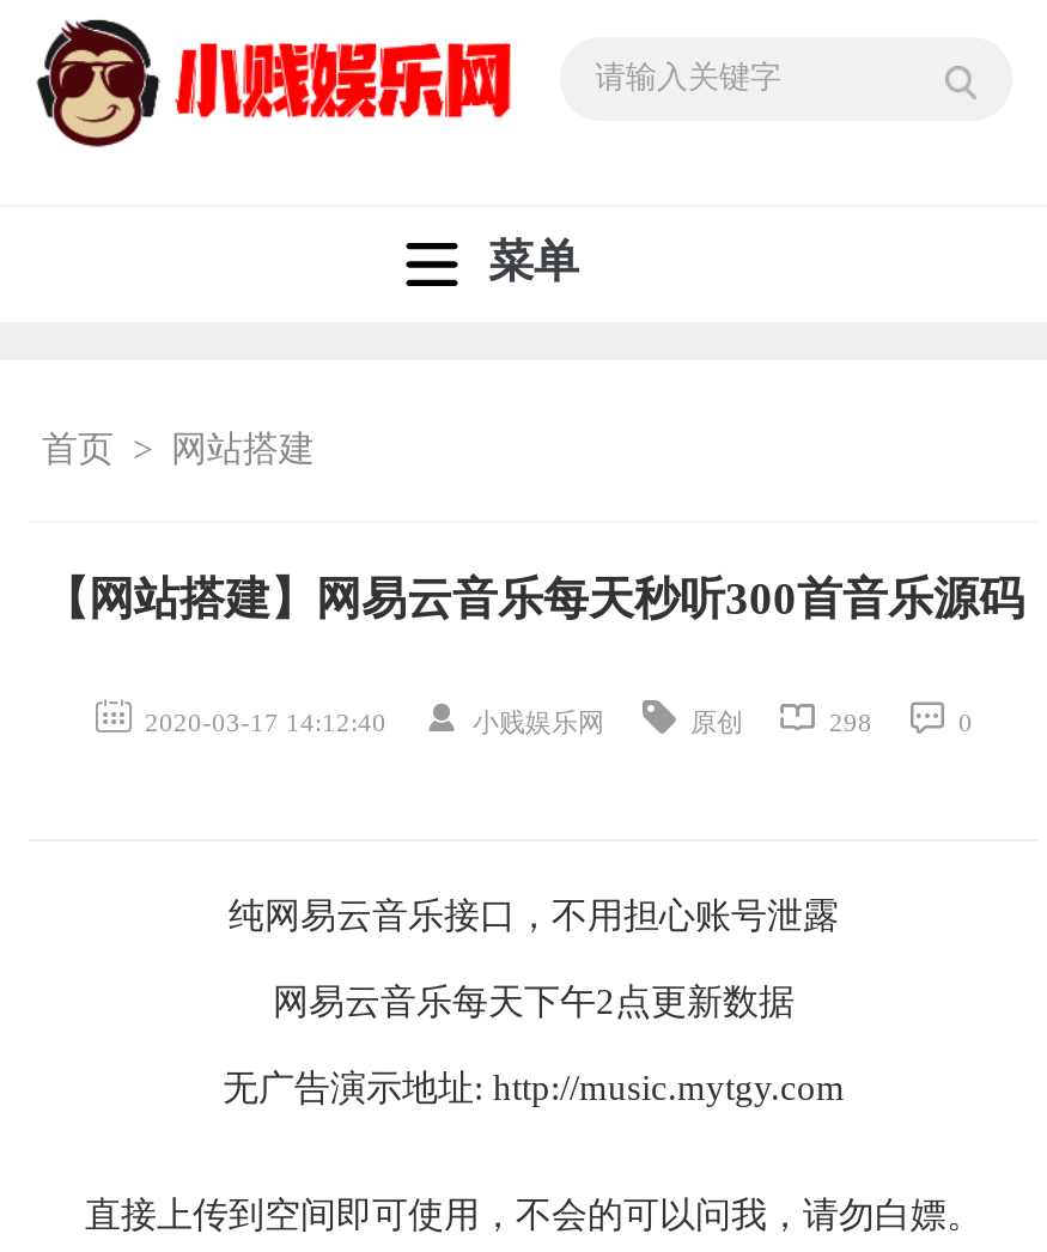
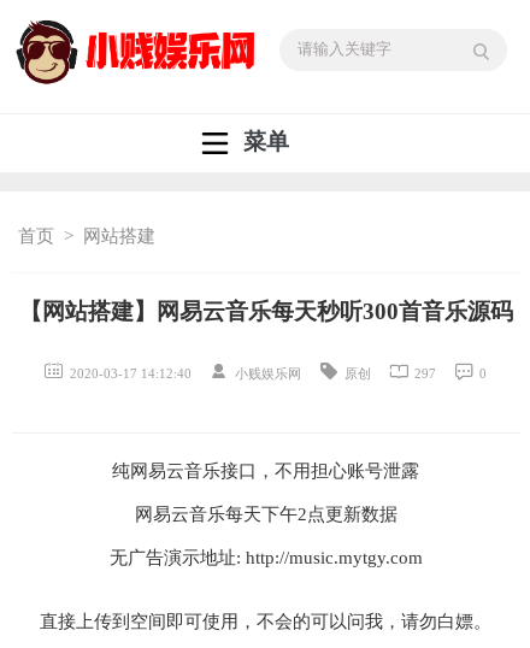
- 2020-03-17 14:12:40 小贱娱乐网 原创 298
+ 2020-03-17 14:12:40 小贱娱乐网 原创 297
